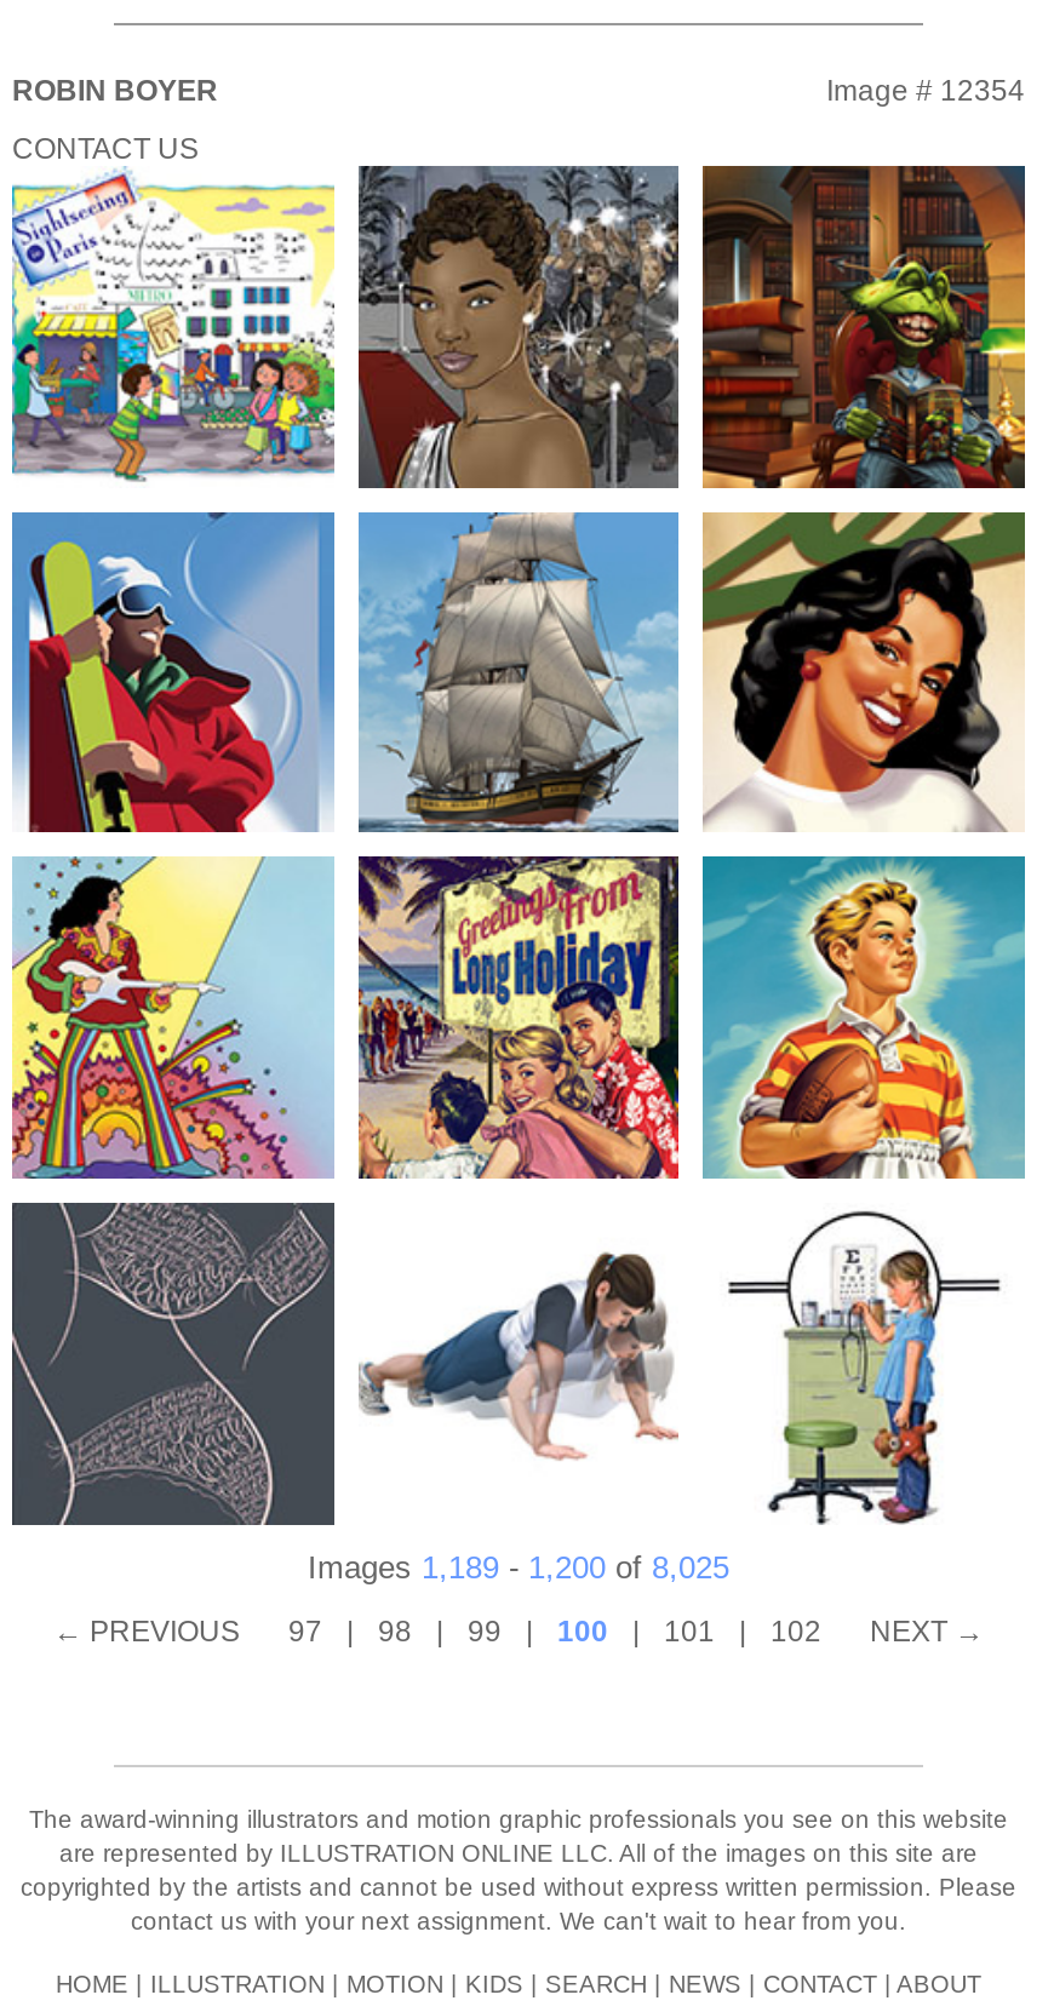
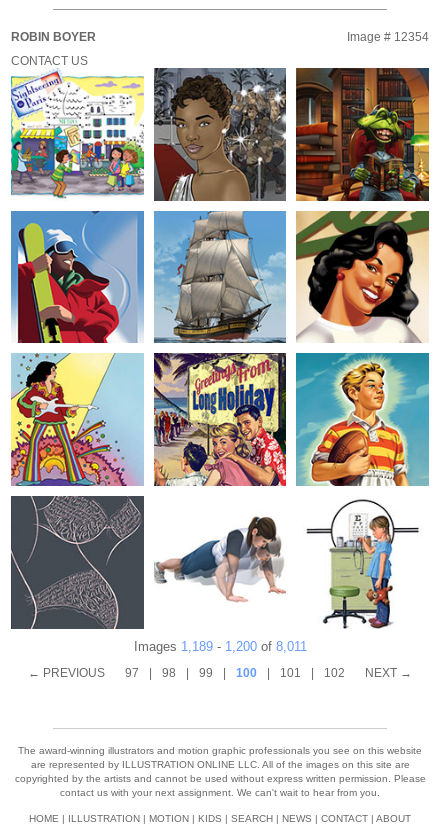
- Images 1,189 - 1,200 of 8,025
+ Images 1,189 - 1,200 of 8,011
